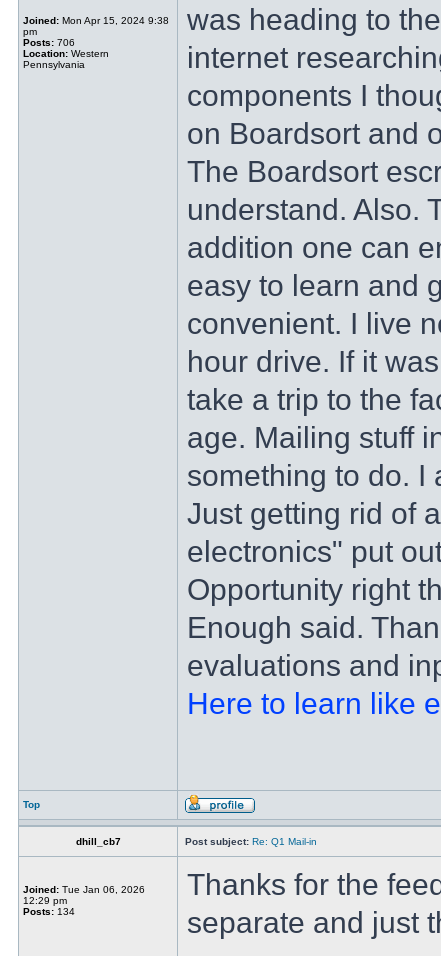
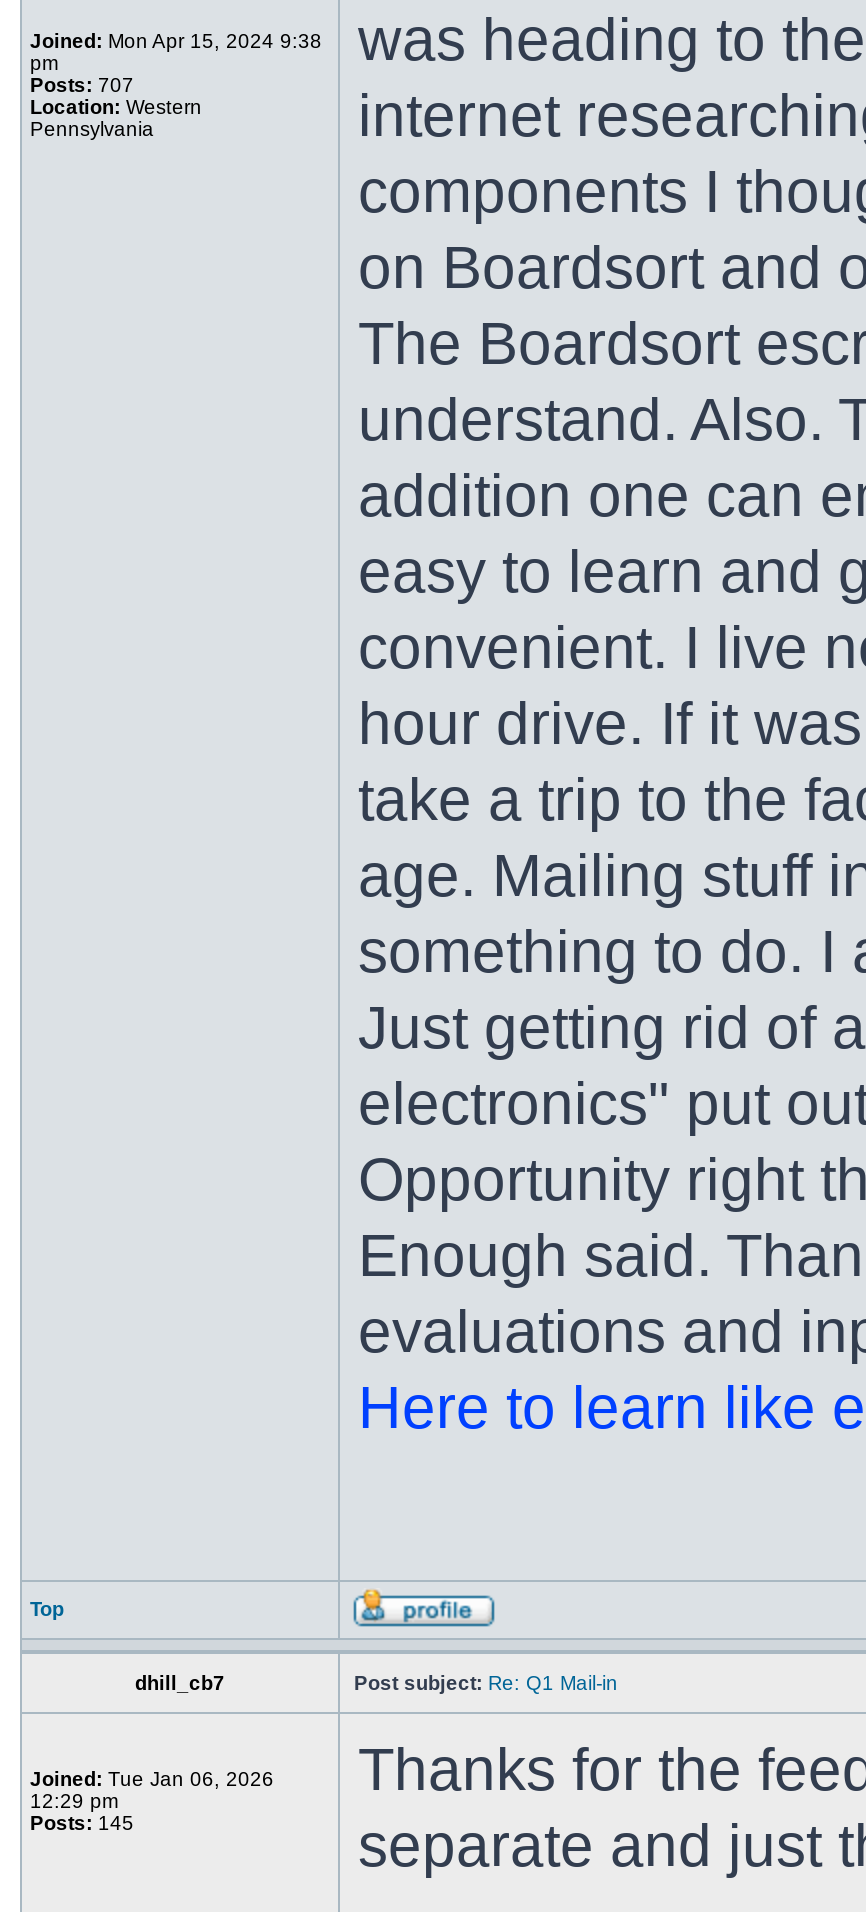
- Posts: 706
+ Posts: 707

- Posts: 134
+ Posts: 145
